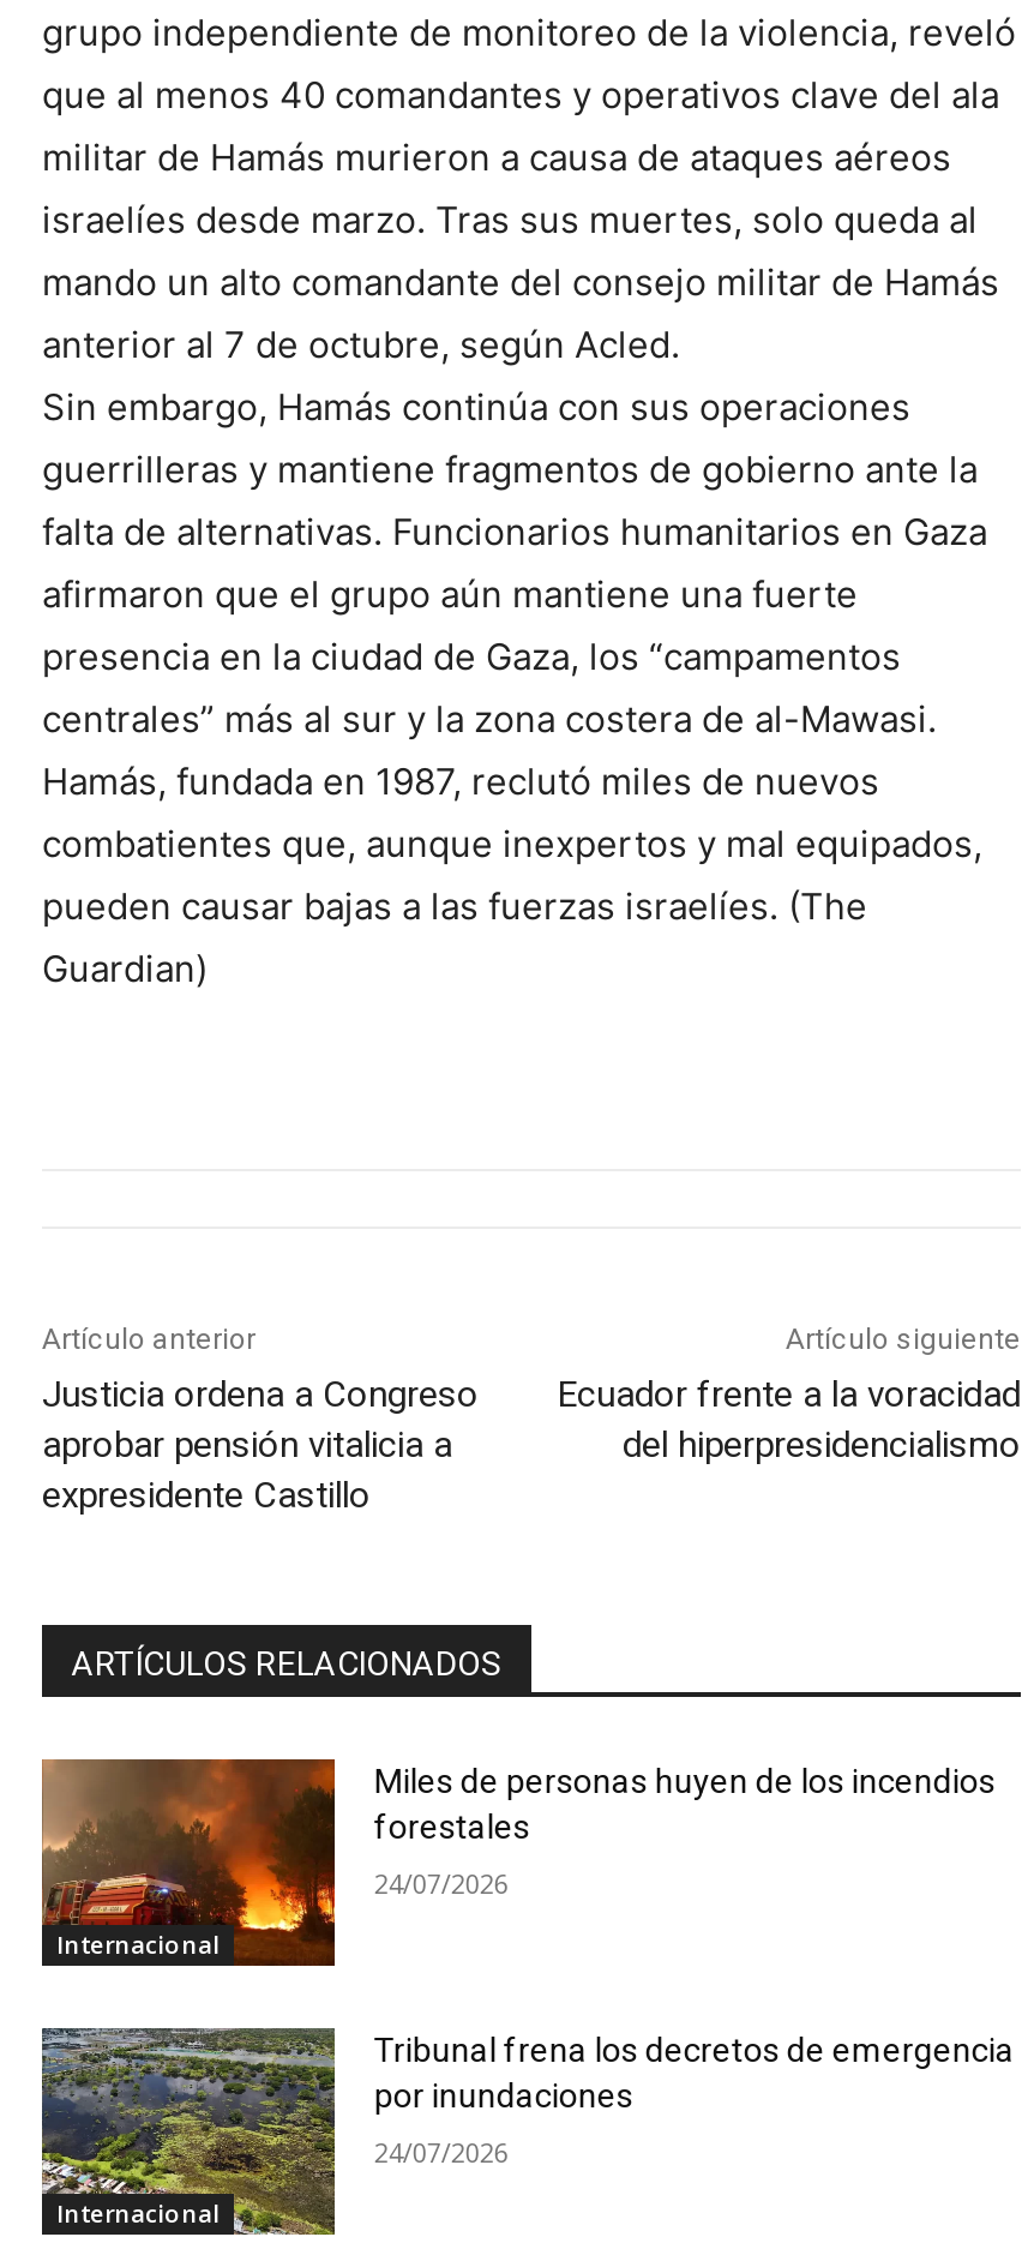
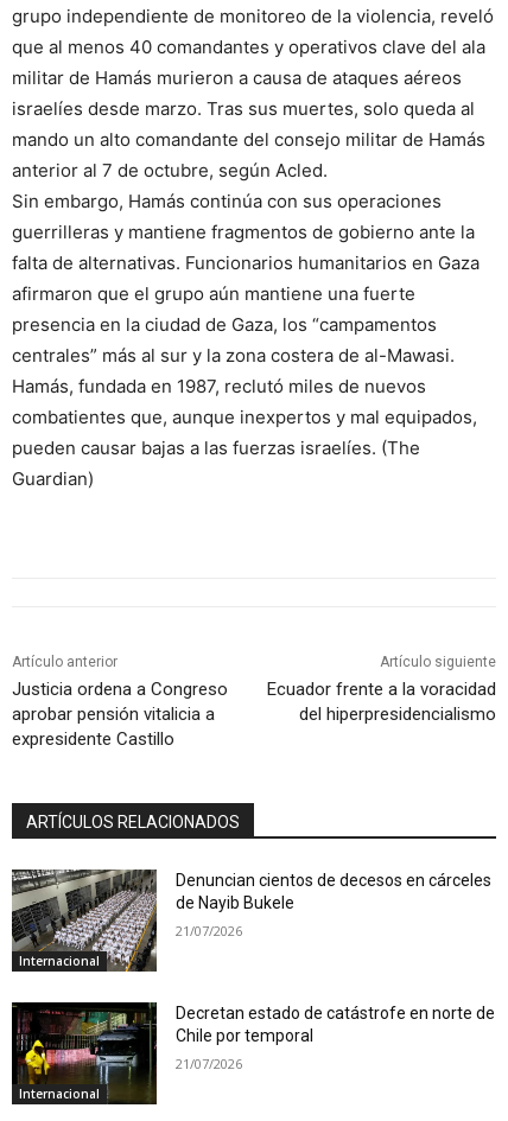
- [image]
- Miles de personas huyen de los incendios
- forestales
+ [image]
+ Denuncian cientos de decesos en cárceles
+ de Nayib Bukele

- 24/07/2026
+ 21/07/2026

- [image]
- Tribunal frena los decretos de emergencia
- por inundaciones
+ [image]
+ Decretan estado de catástrofe en norte de
+ Chile por temporal

- 24/07/2026
+ 21/07/2026
